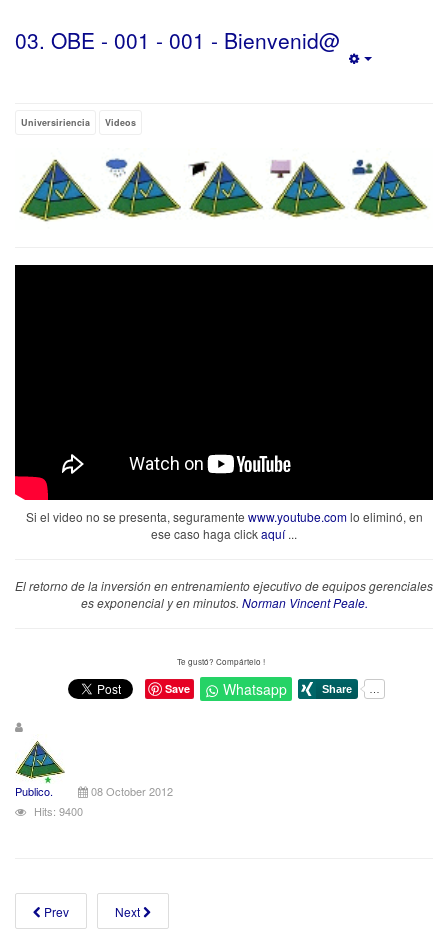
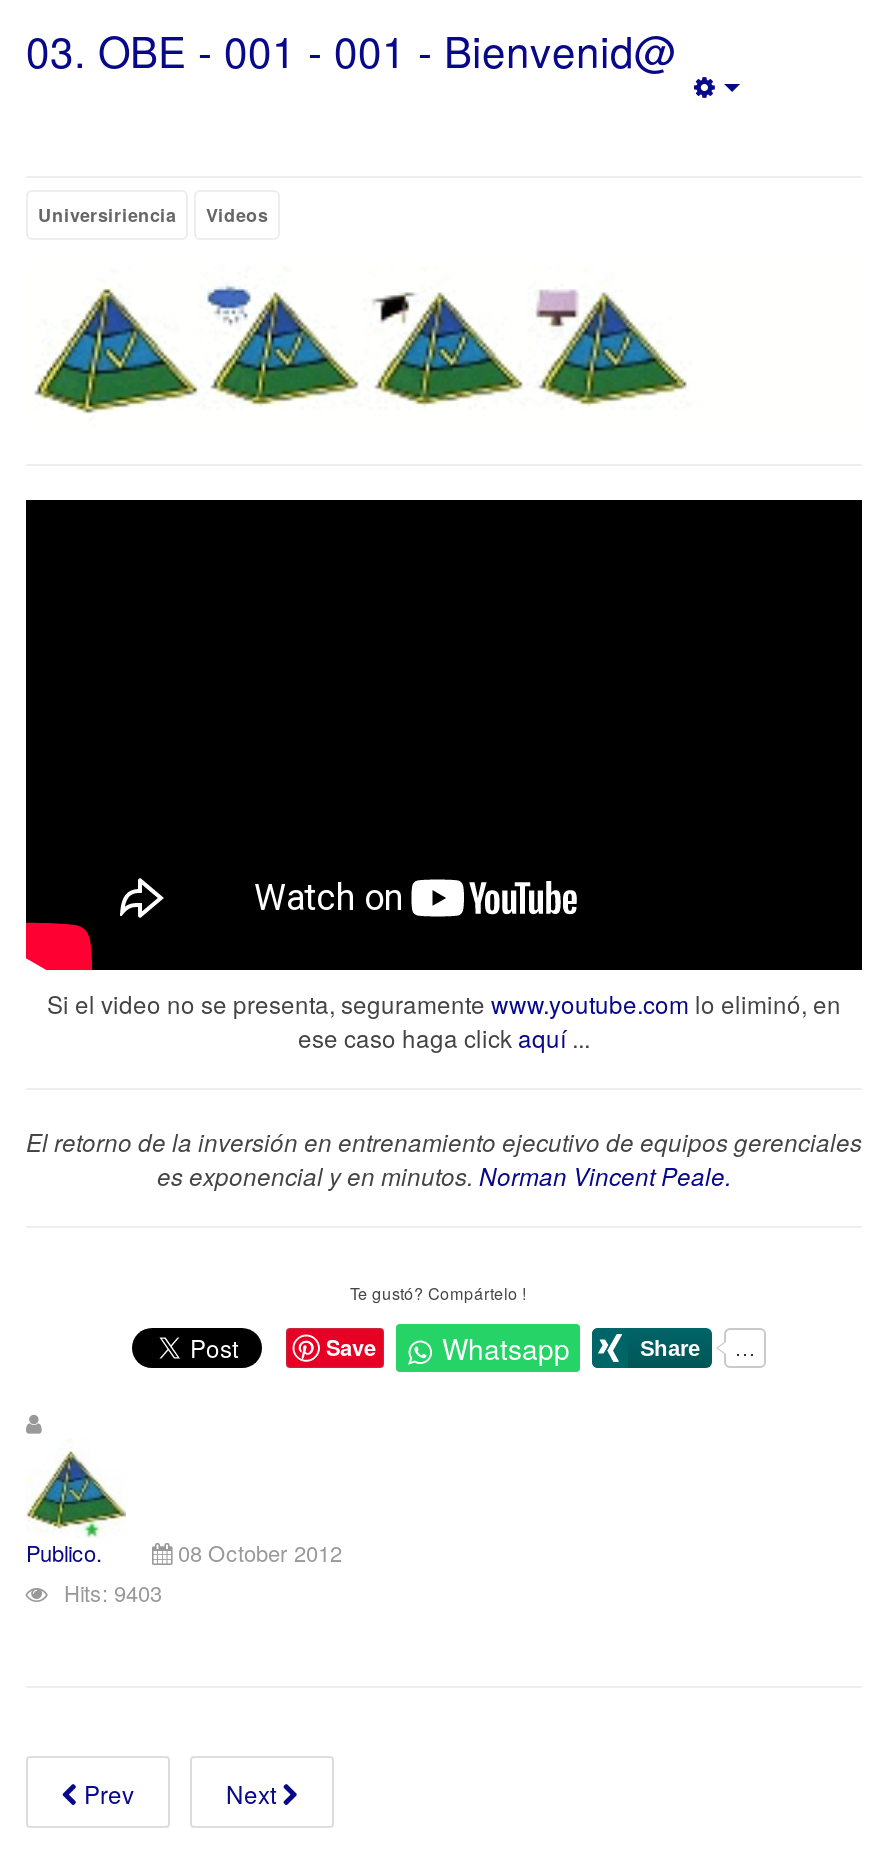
- [image]

- Hits: 9400
+ Hits: 9403
